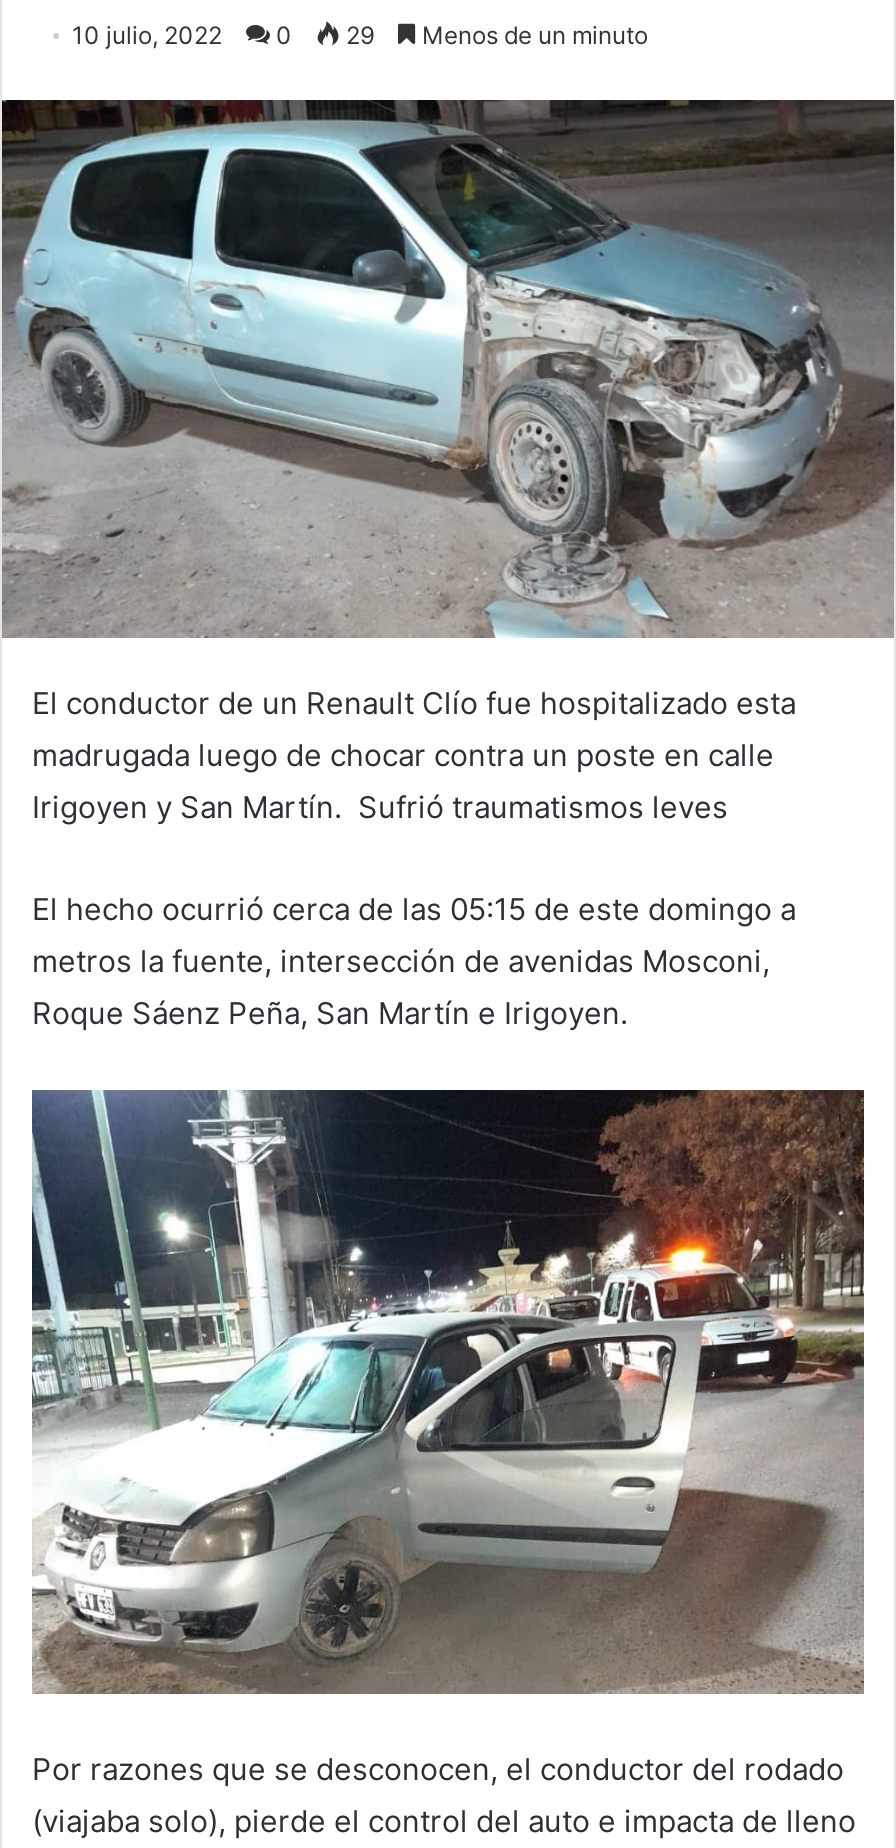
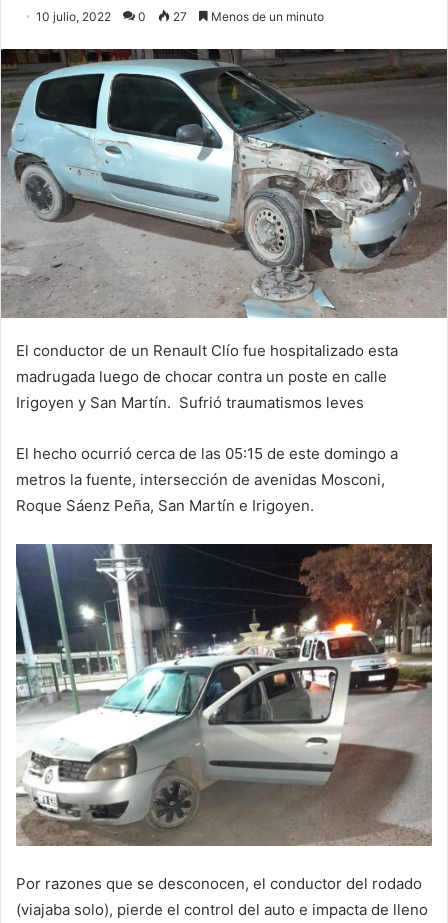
- 10 julio, 2022 0 29 Menos de un minuto
+ 10 julio, 2022 0 27 Menos de un minuto
